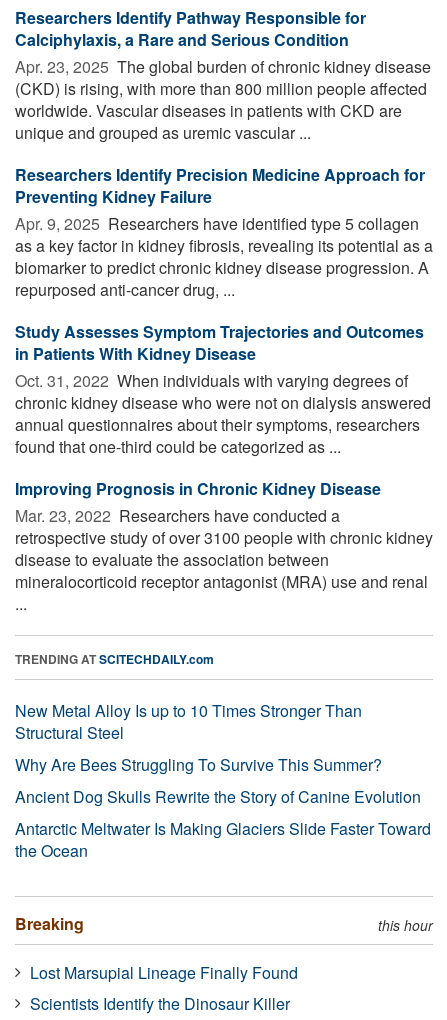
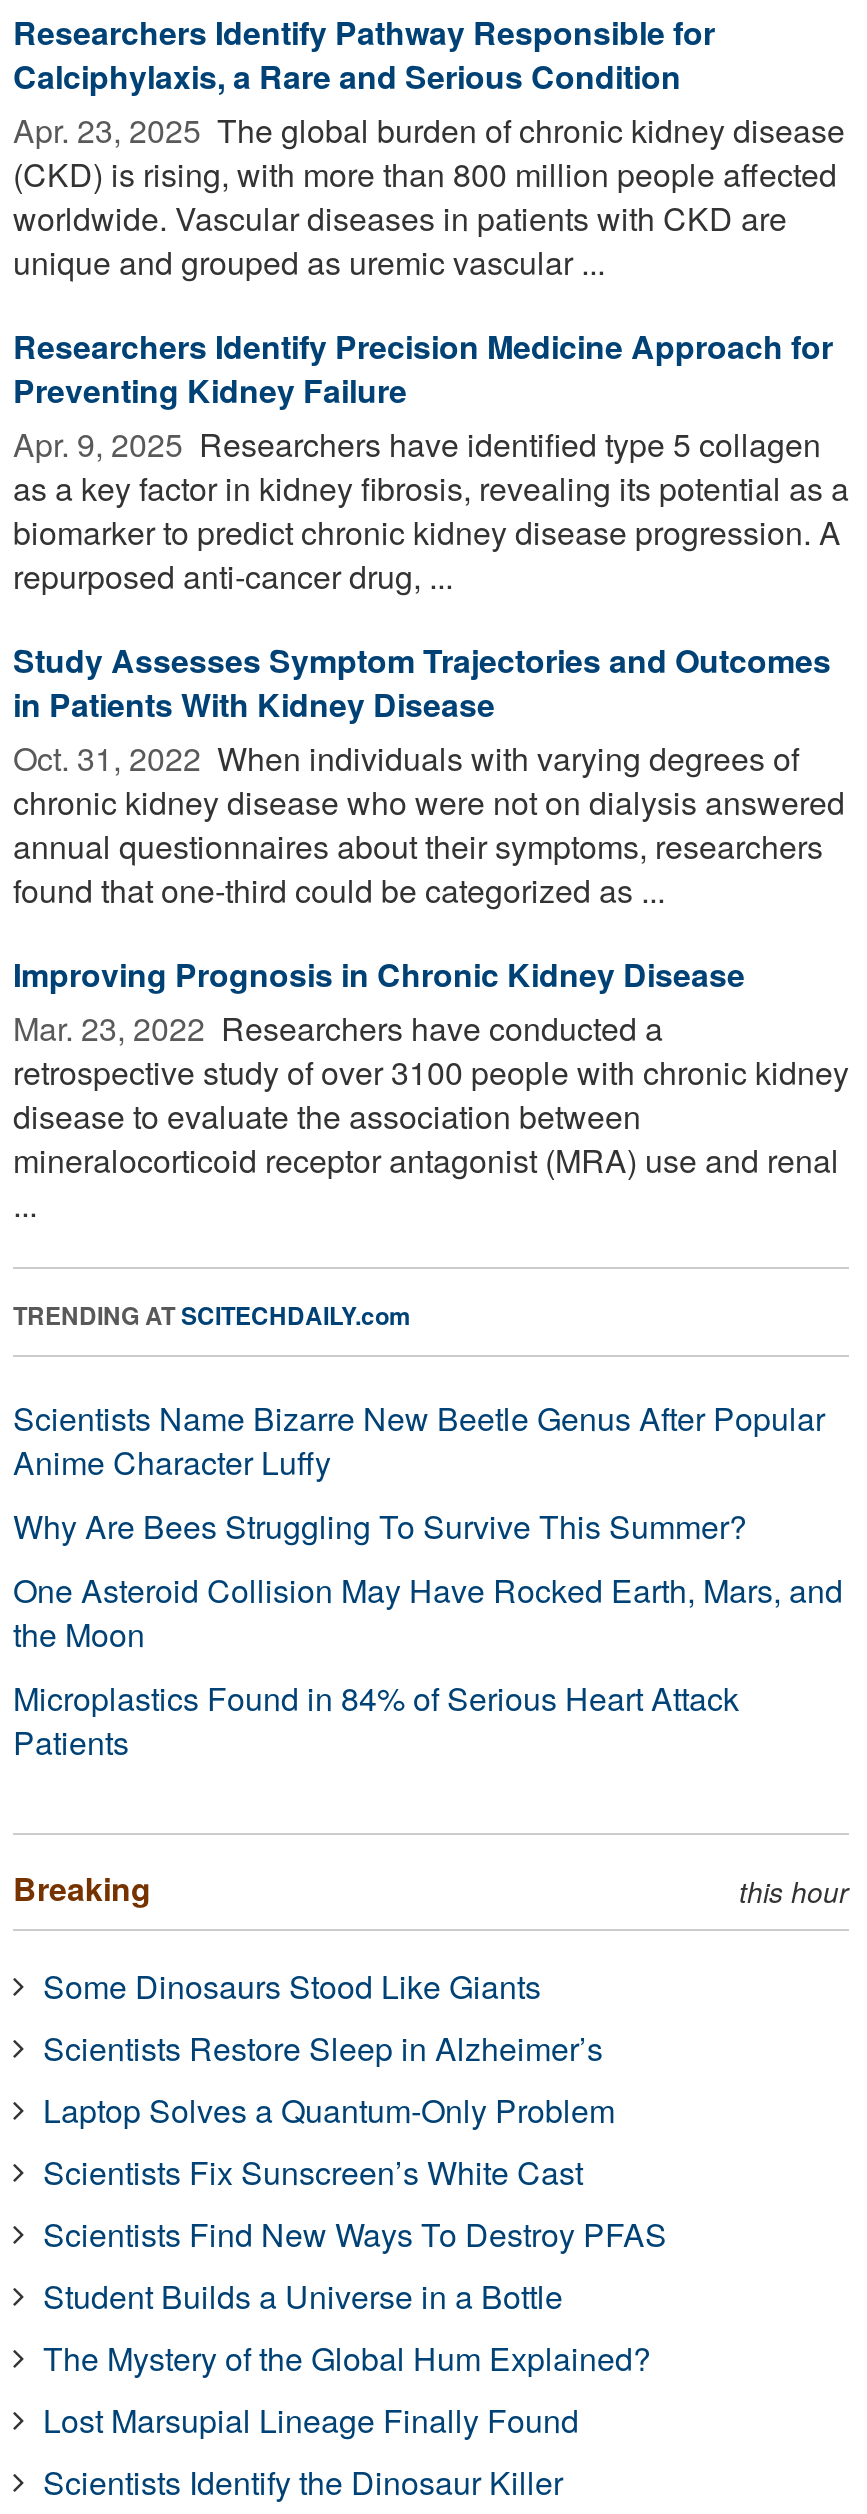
- New Metal Alloy Is up to 10 Times Stronger Than
- Structural Steel
+ Scientists Name Bizarre New Beetle Genus After Popular
+ Anime Character Luffy

- Ancient Dog Skulls Rewrite the Story of Canine Evolution
- Antarctic Meltwater Is Making Glaciers Slide Faster Toward
- the Ocean
+ One Asteroid Collision May Have Rocked Earth, Mars, and
+ the Moon
+ Microplastics Found in 84% of Serious Heart Attack
+ Patients

+ Some Dinosaurs Stood Like Giants
+ Scientists Restore Sleep in Alzheimer’s
+ Laptop Solves a Quantum-Only Problem
+ Scientists Fix Sunscreen’s White Cast
+ Scientists Find New Ways To Destroy PFAS
+ Student Builds a Universe in a Bottle
+ The Mystery of the Global Hum Explained?
